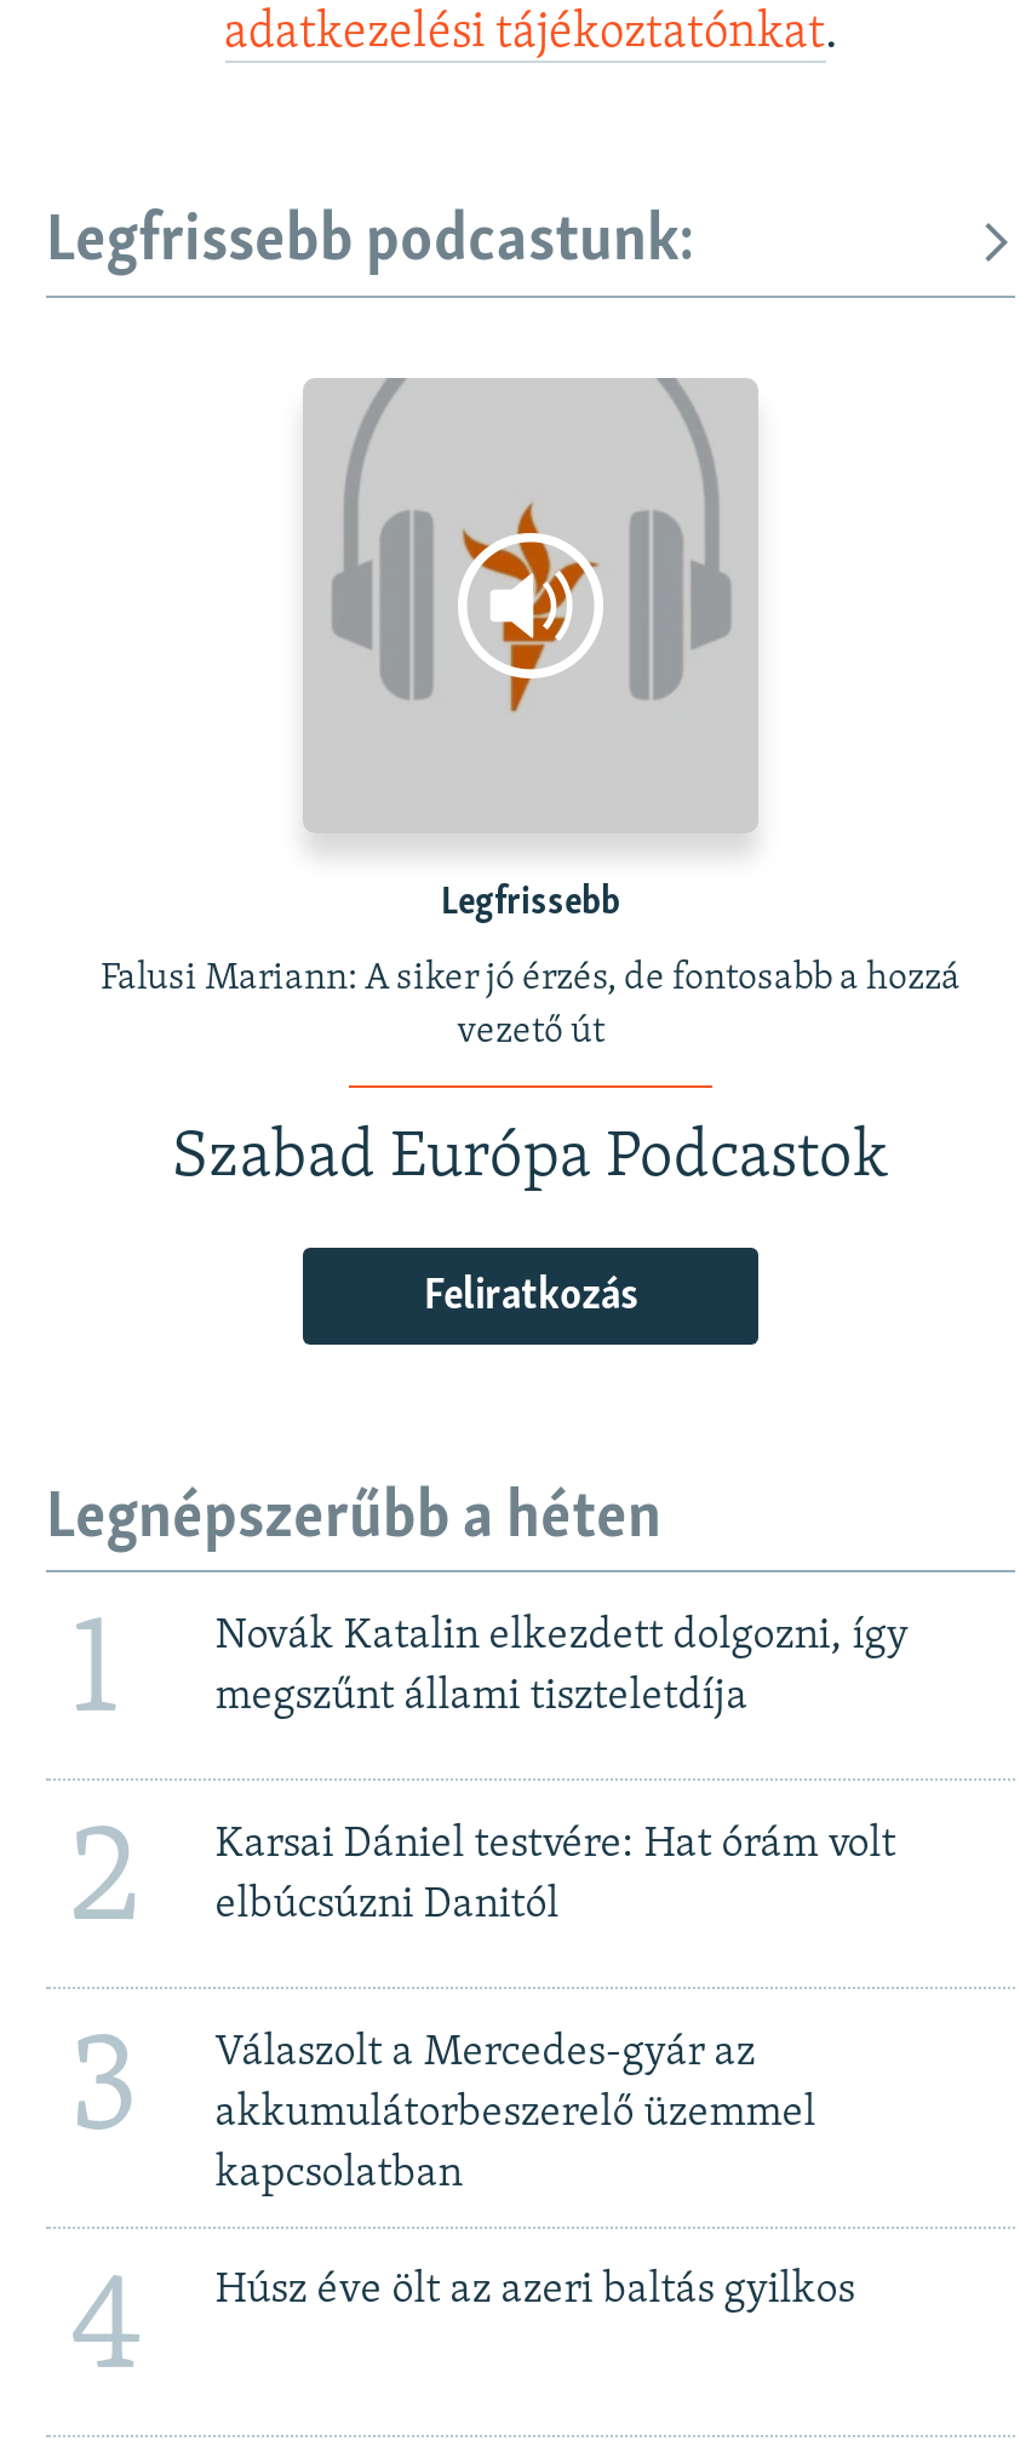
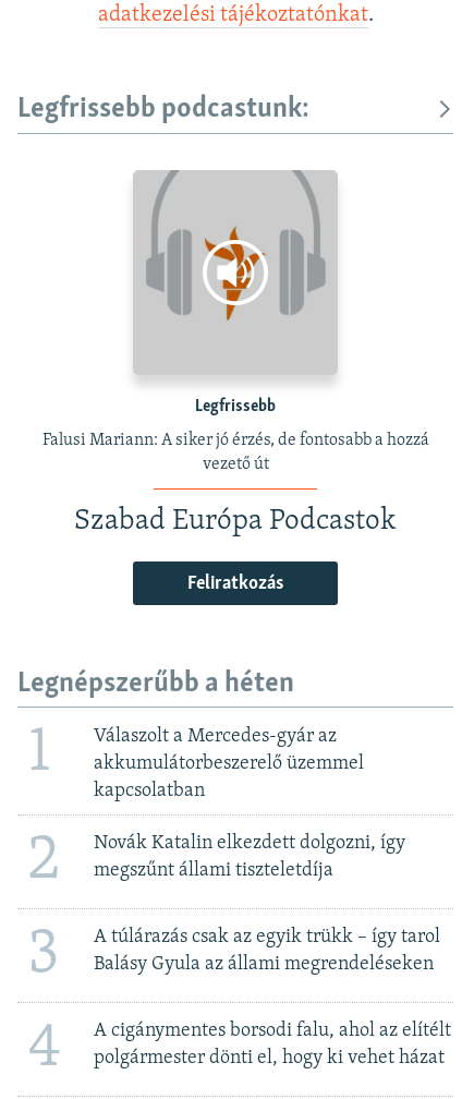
moved down: 2 | Novák Katalin elkezdett dolgozni, így | megszűnt állami tiszteletdíja | 3

- Karsai Dániel testvére: Hat órám volt
- elbúcsúzni Danitól

moved up: Válaszolt a Mercedes-gyár az | akkumulátorbeszerelő üzemmel | kapcsolatban

+ A túlárazás csak az egyik trükk – így tarol
+ Balásy Gyula az állami megrendeléseken

- Húsz éve ölt az azeri baltás gyilkos
+ A cigánymentes borsodi falu, ahol az elítélt
+ polgármester dönti el, hogy ki vehet házat
